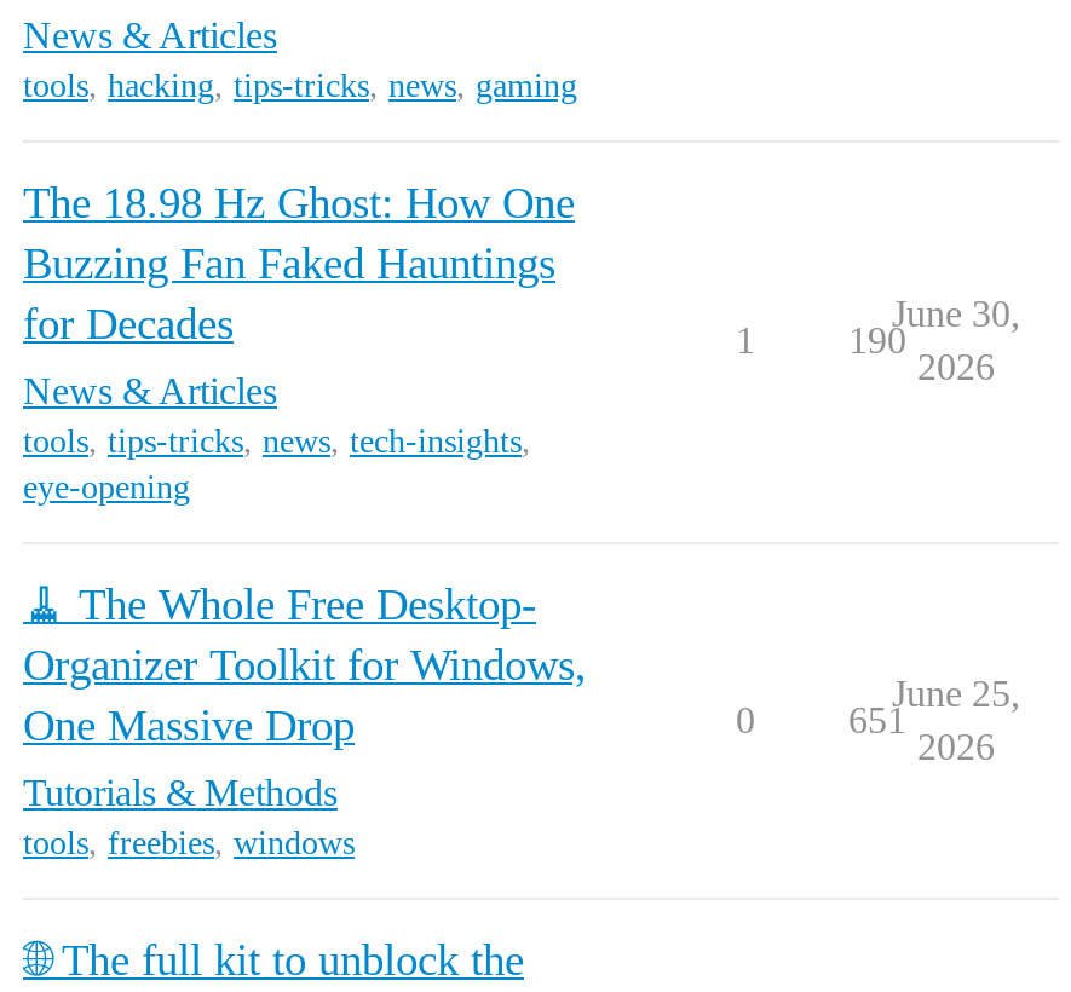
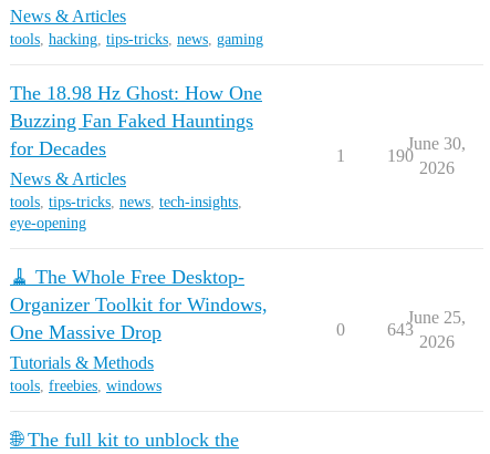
- 651
+ 643
